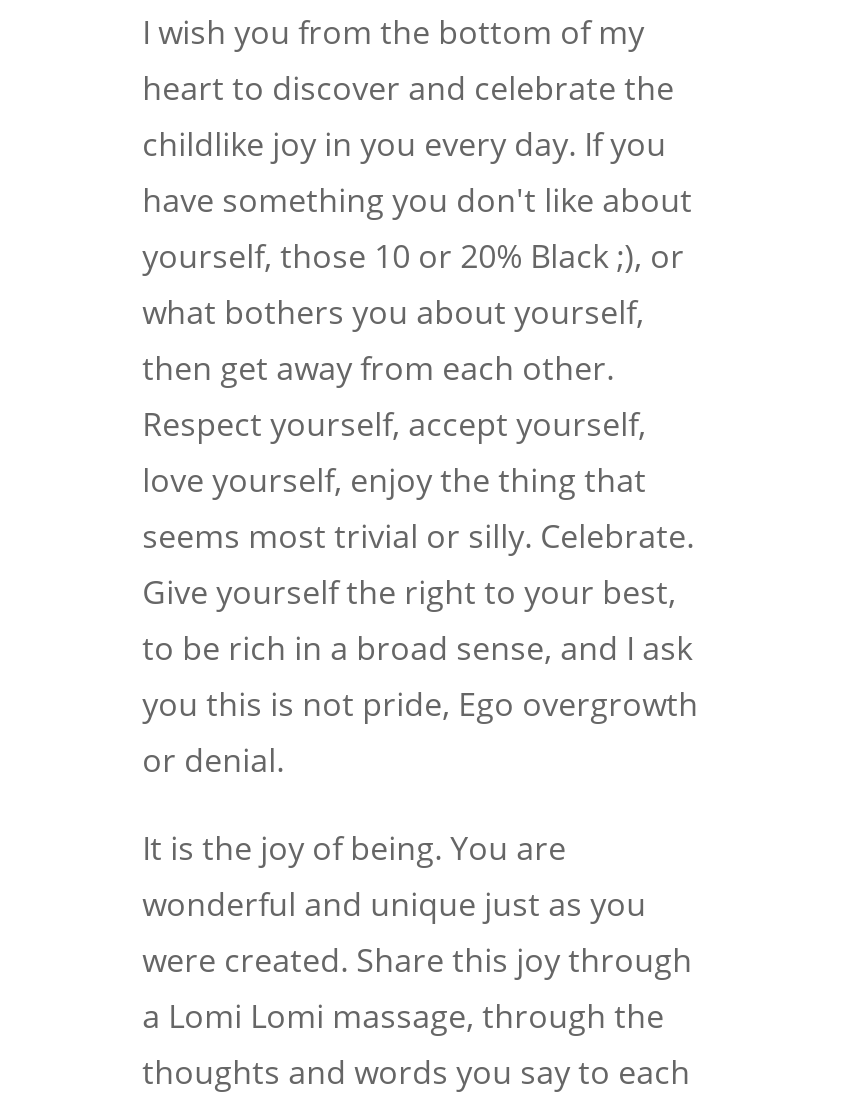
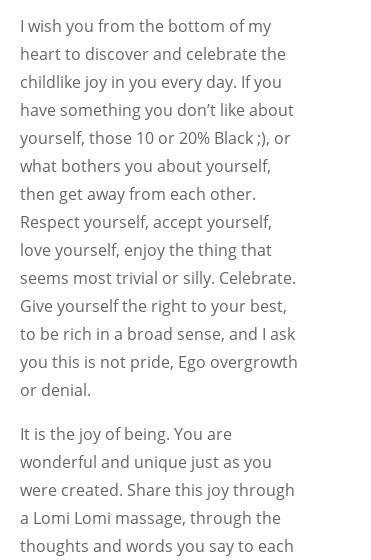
- have something you don't like about
+ have something you don’t like about
